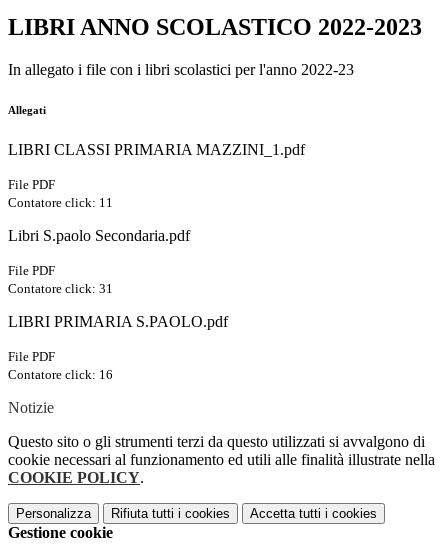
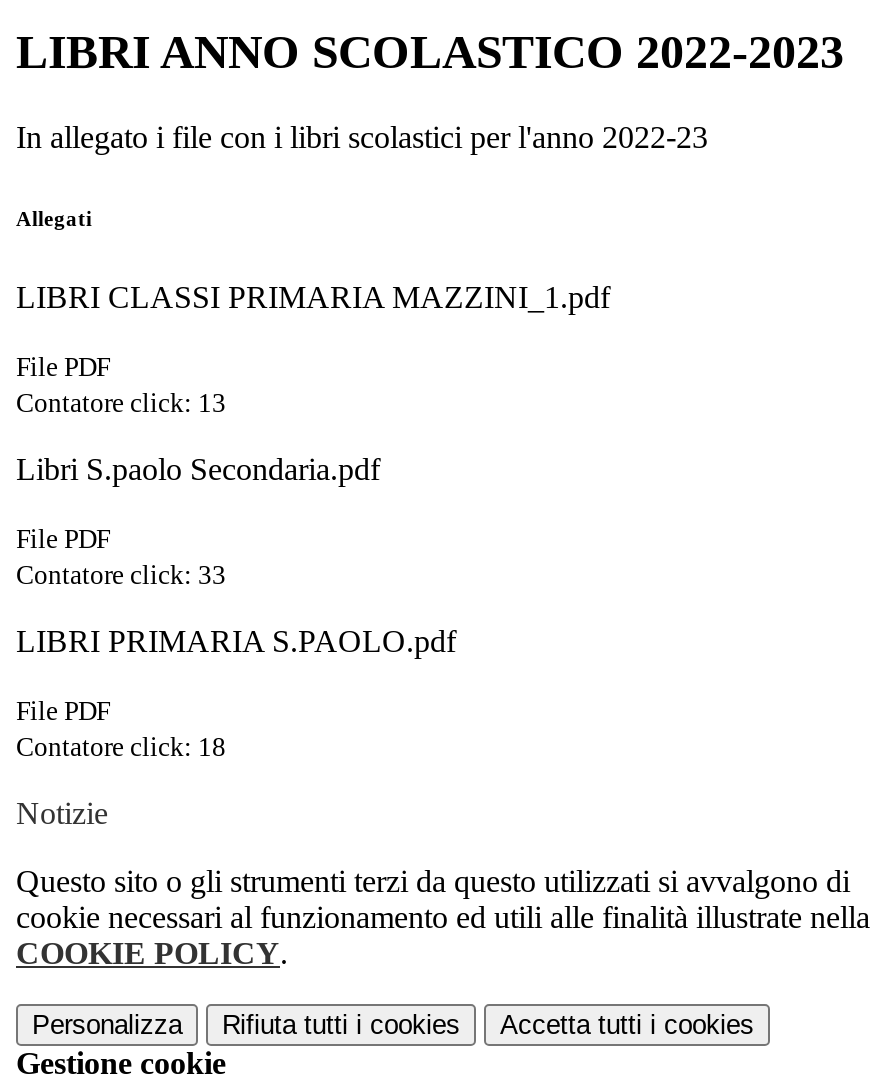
- Contatore click: 11
+ Contatore click: 13

- Contatore click: 31
+ Contatore click: 33

- Contatore click: 16
+ Contatore click: 18
